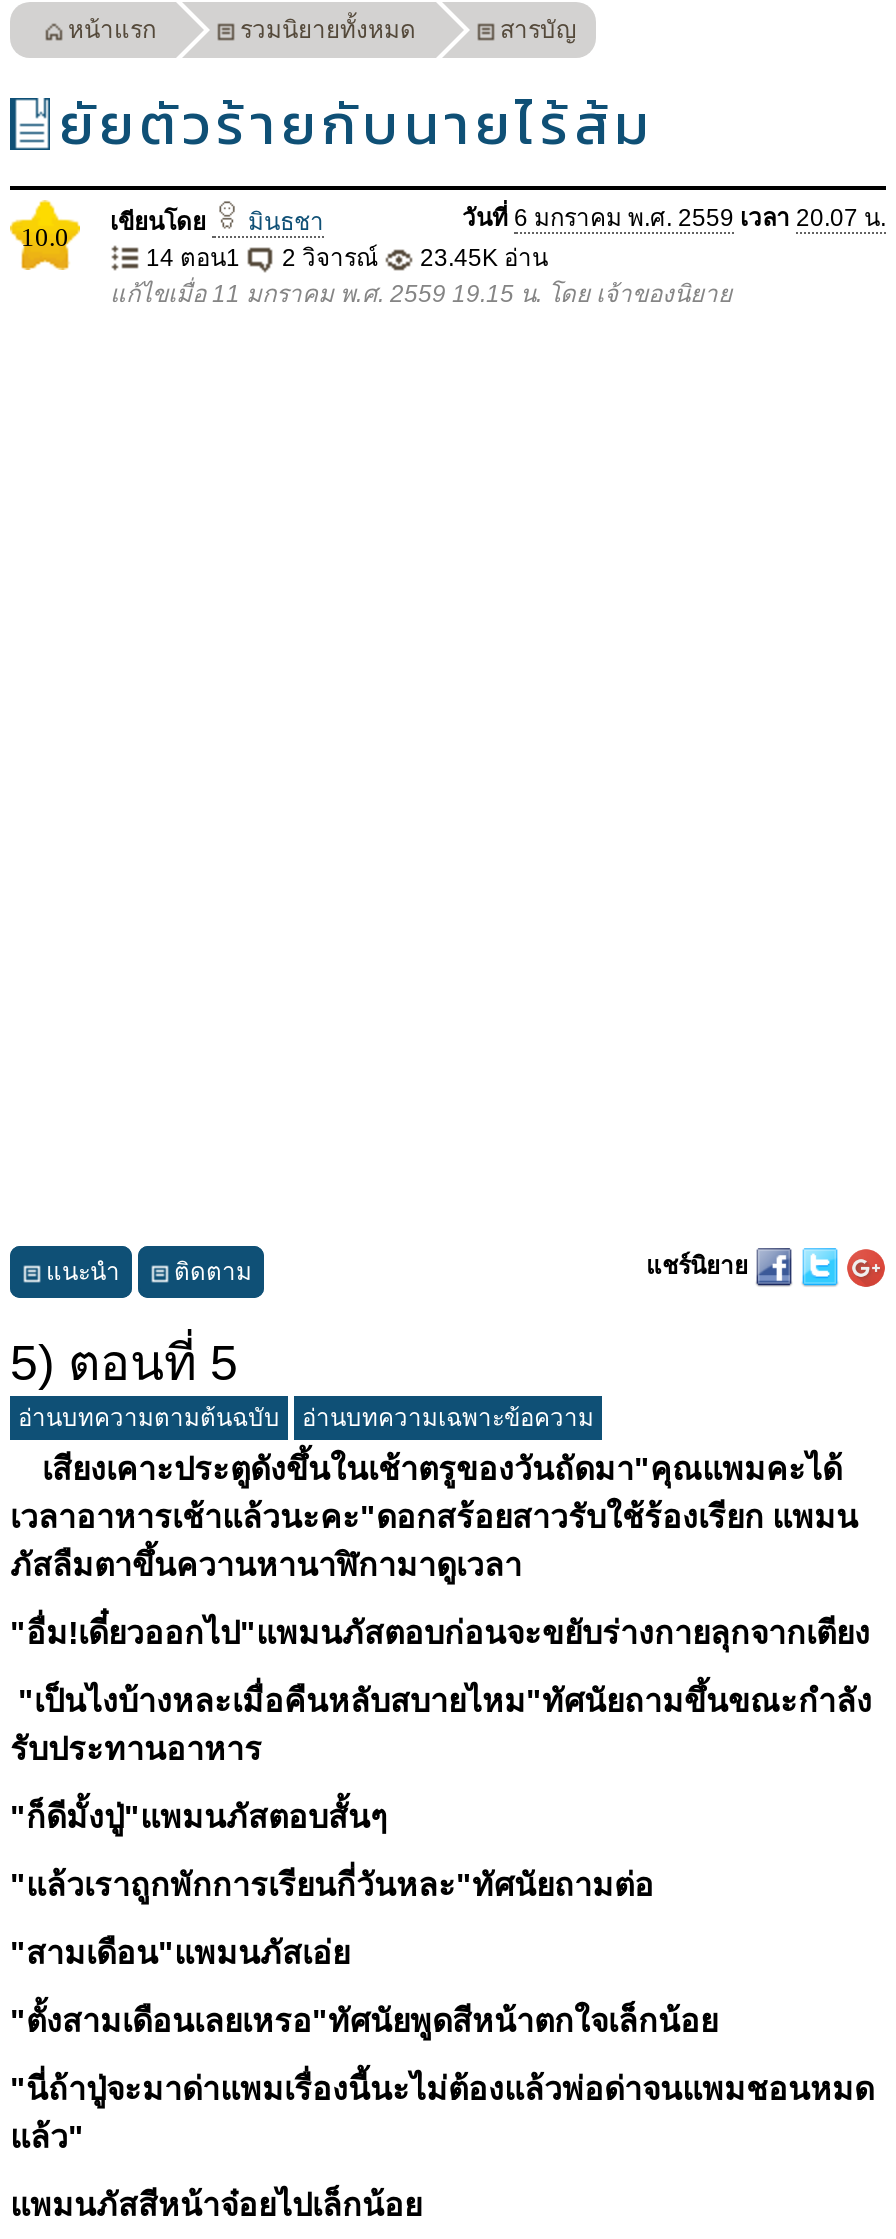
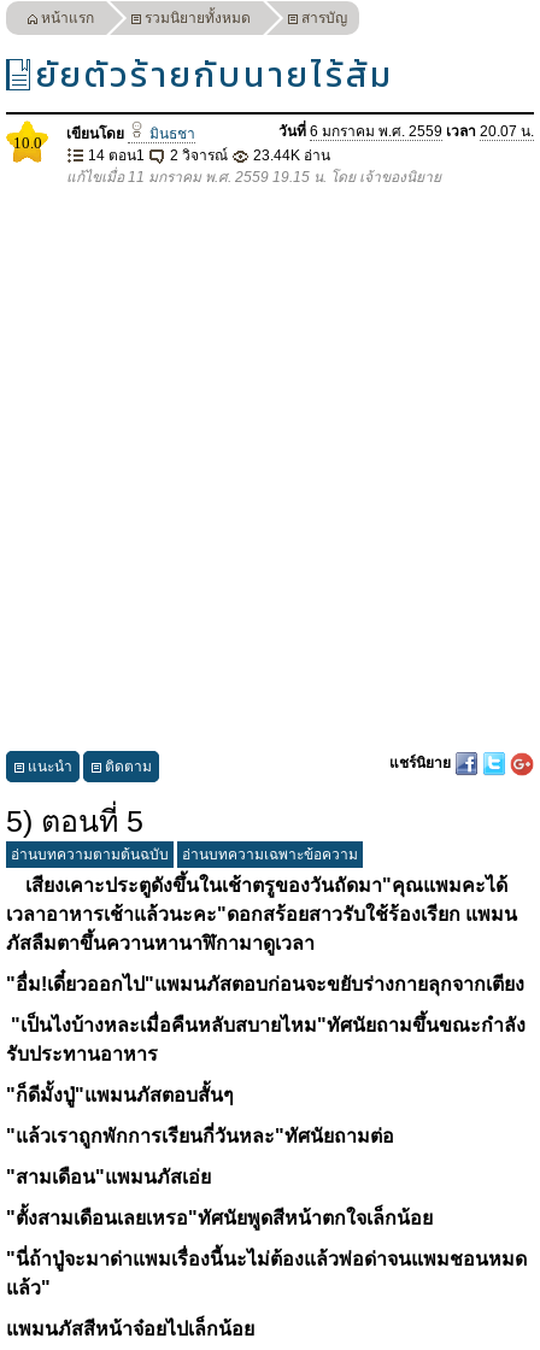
- 14 ตอน1 2 วิจารณ์ 23.45K อ่าน
+ 14 ตอน1 2 วิจารณ์ 23.44K อ่าน
